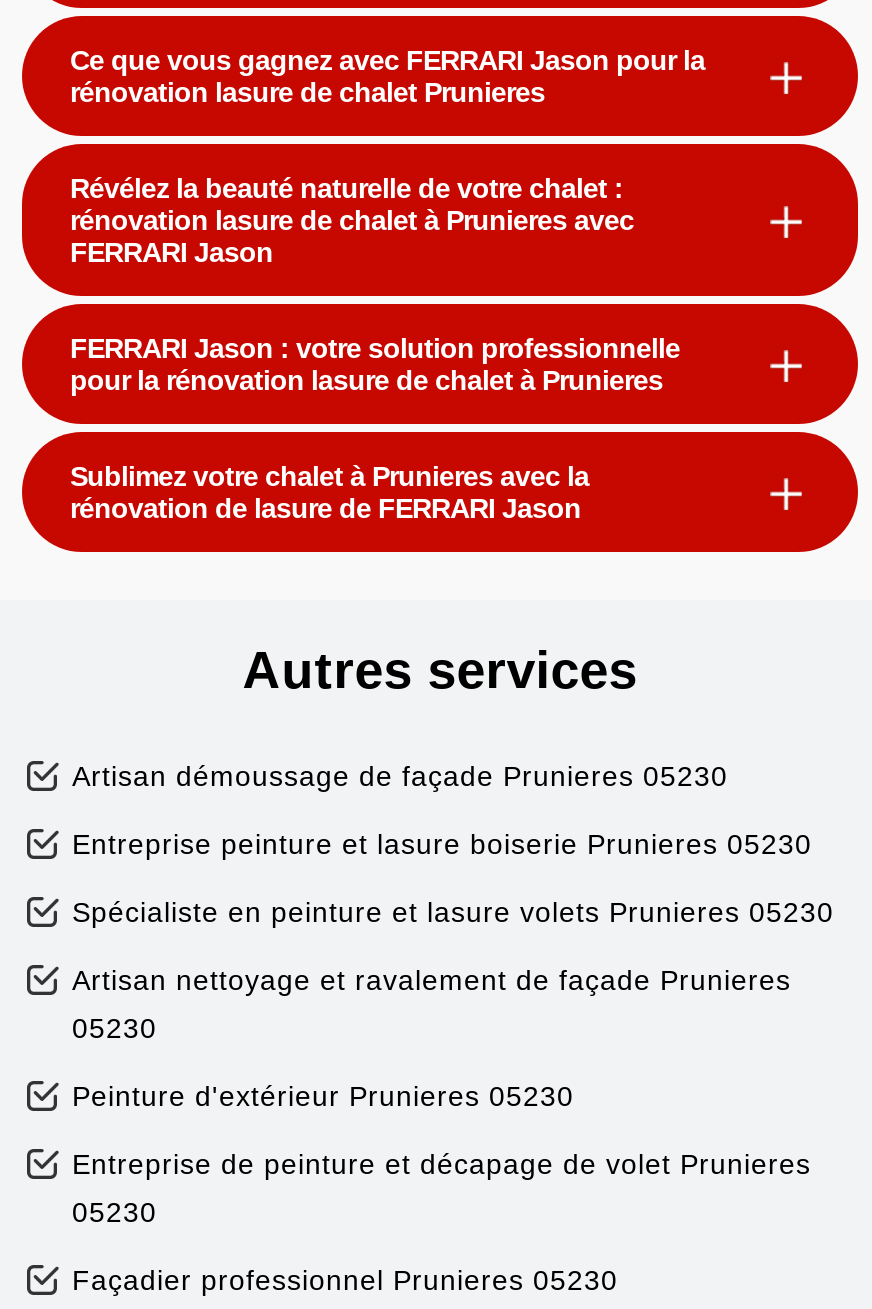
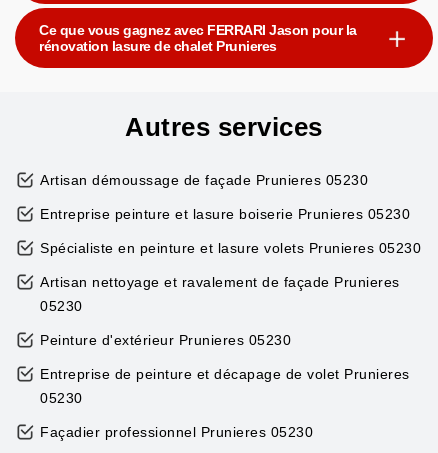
- [image]
- Révélez la beauté naturelle de votre chalet :
- rénovation lasure de chalet à Prunieres avec
- FERRARI Jason
- FERRARI Jason : votre solution professionnelle
- pour la rénovation lasure de chalet à Prunieres
- Sublimez votre chalet à Prunieres avec la
- rénovation de lasure de FERRARI Jason
